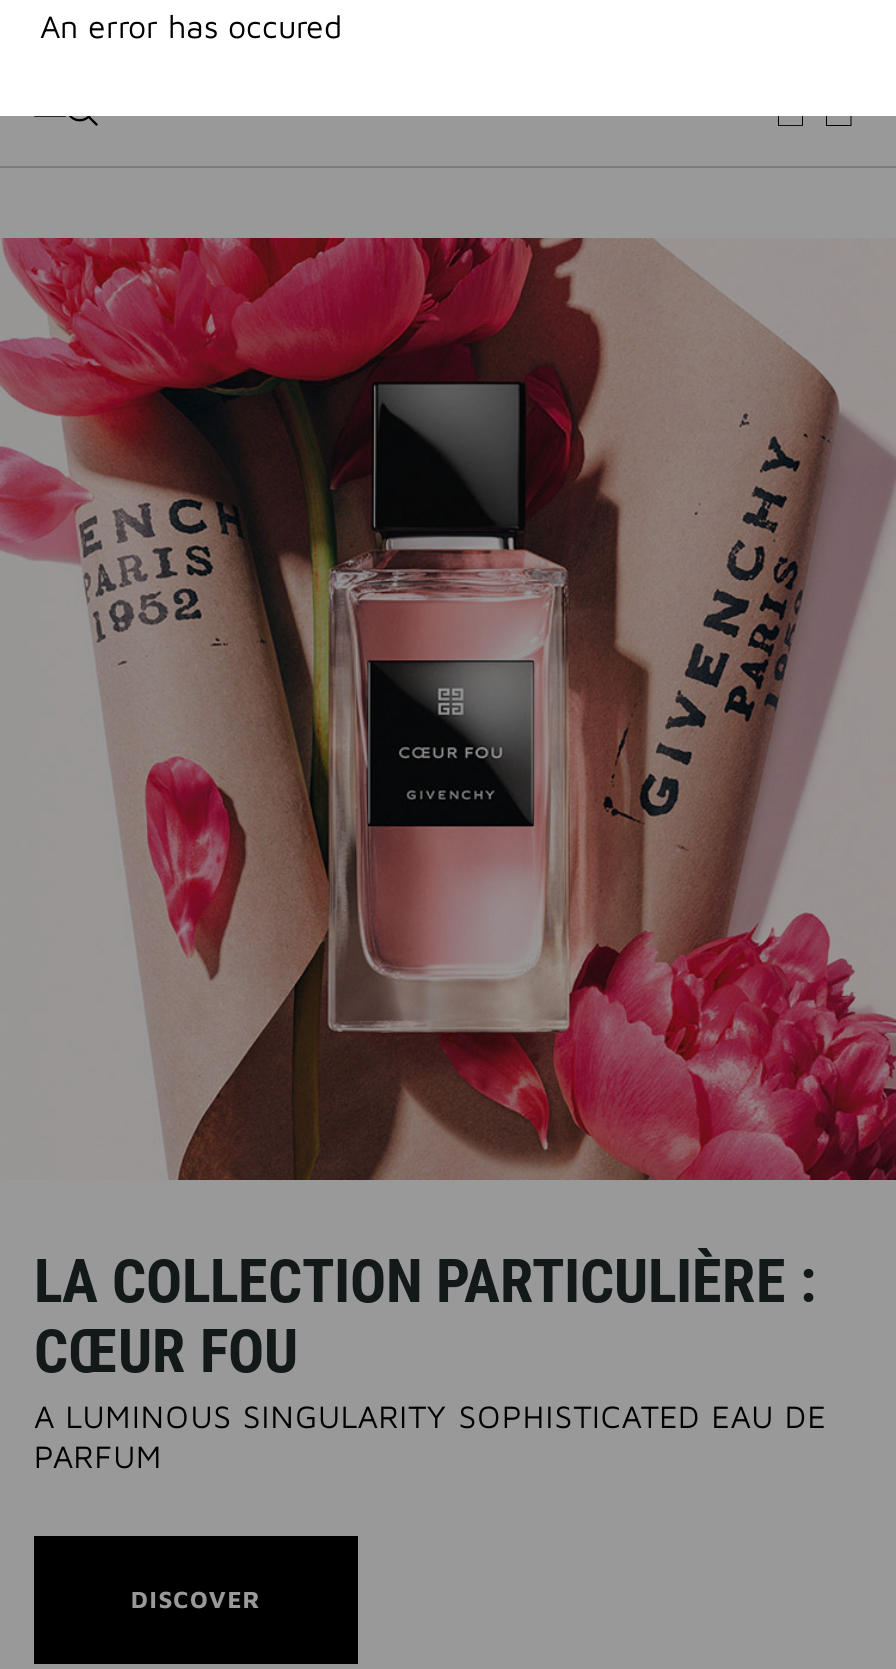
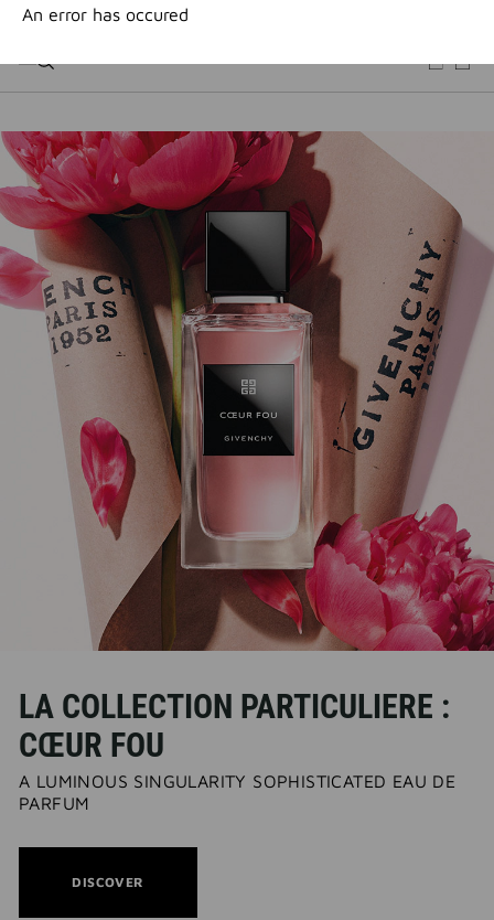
- LA COLLECTION PARTICULIÈRE :
+ LA COLLECTION PARTICULIERE :
